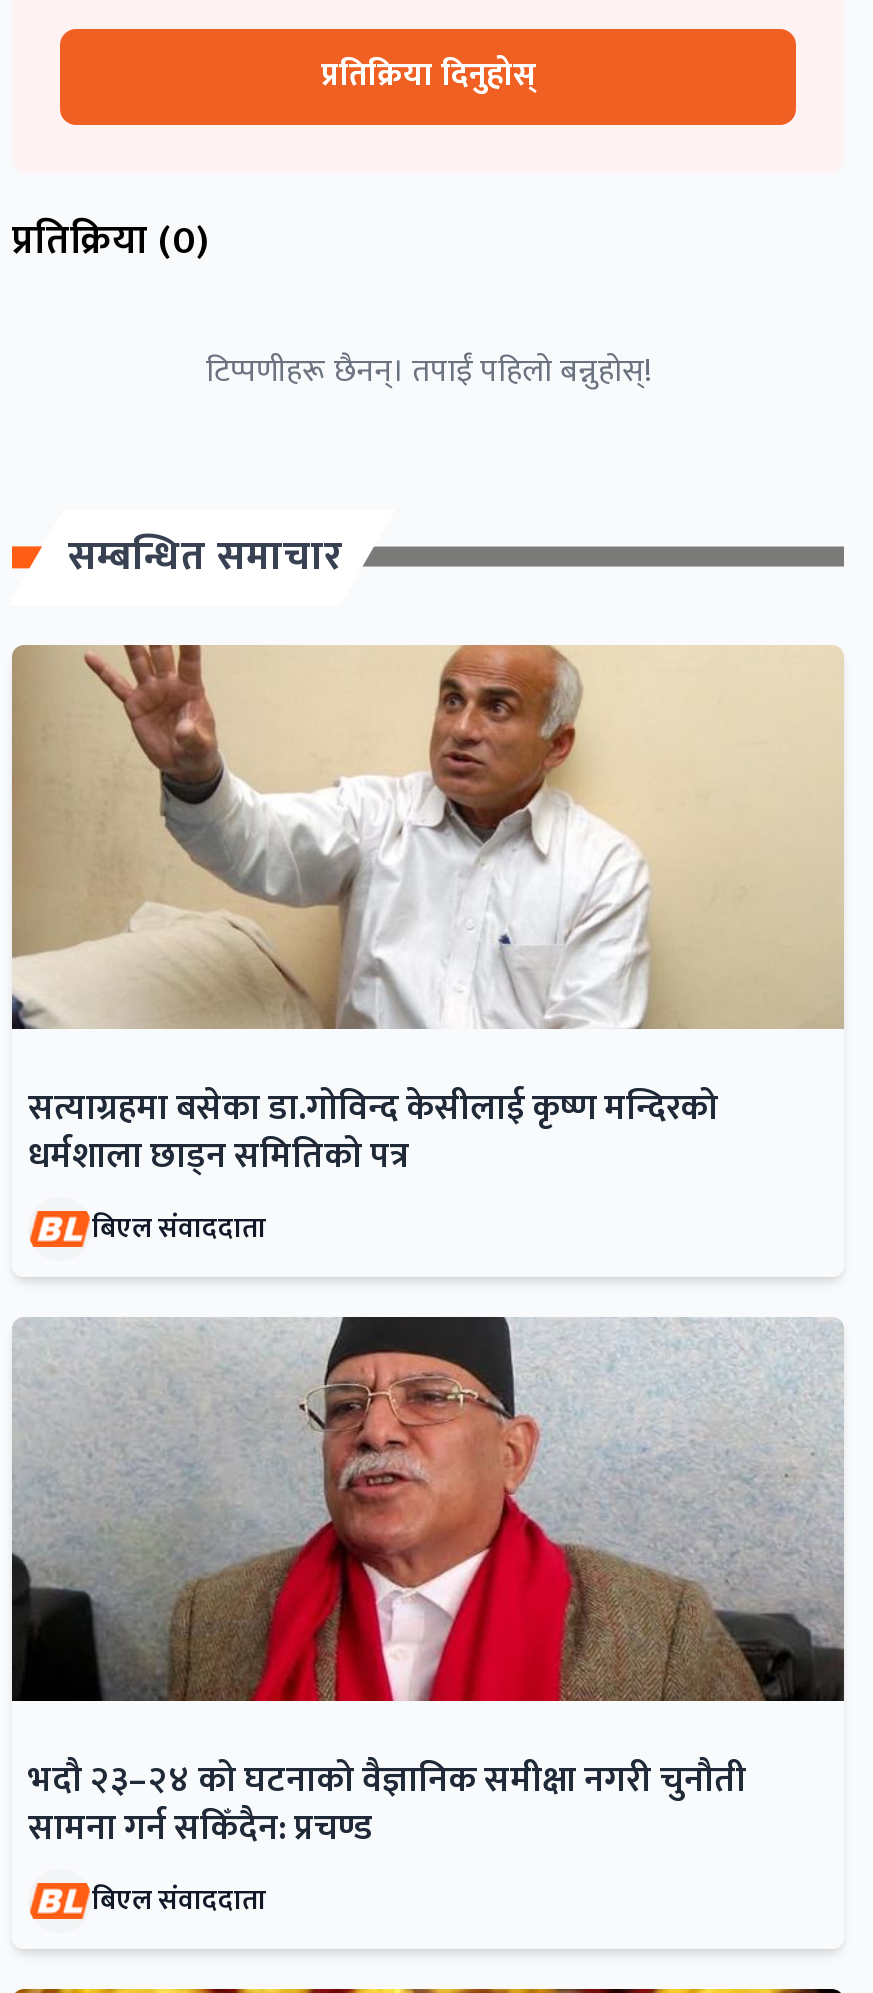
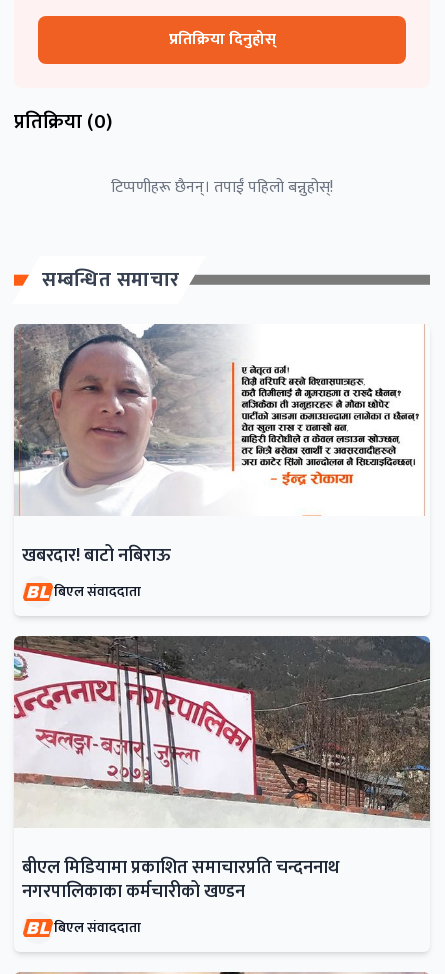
- [image]
- सत्याग्रहमा बसेका डा.गोविन्द केसीलाई कृष्ण मन्दिरको
- धर्मशाला छाड्न समितिको पत्र
+ [image]
+ खबरदार! बाटो नबिराऊ

- [image]
- भदौ २३–२४ को घटनाको वैज्ञानिक समीक्षा नगरी चुनौती
- सामना गर्न सकिँदैन: प्रचण्ड
+ [image]
+ बीएल मिडियामा प्रकाशित समाचारप्रति चन्दननाथ
+ नगरपालिकाका कर्मचारीको खण्डन
